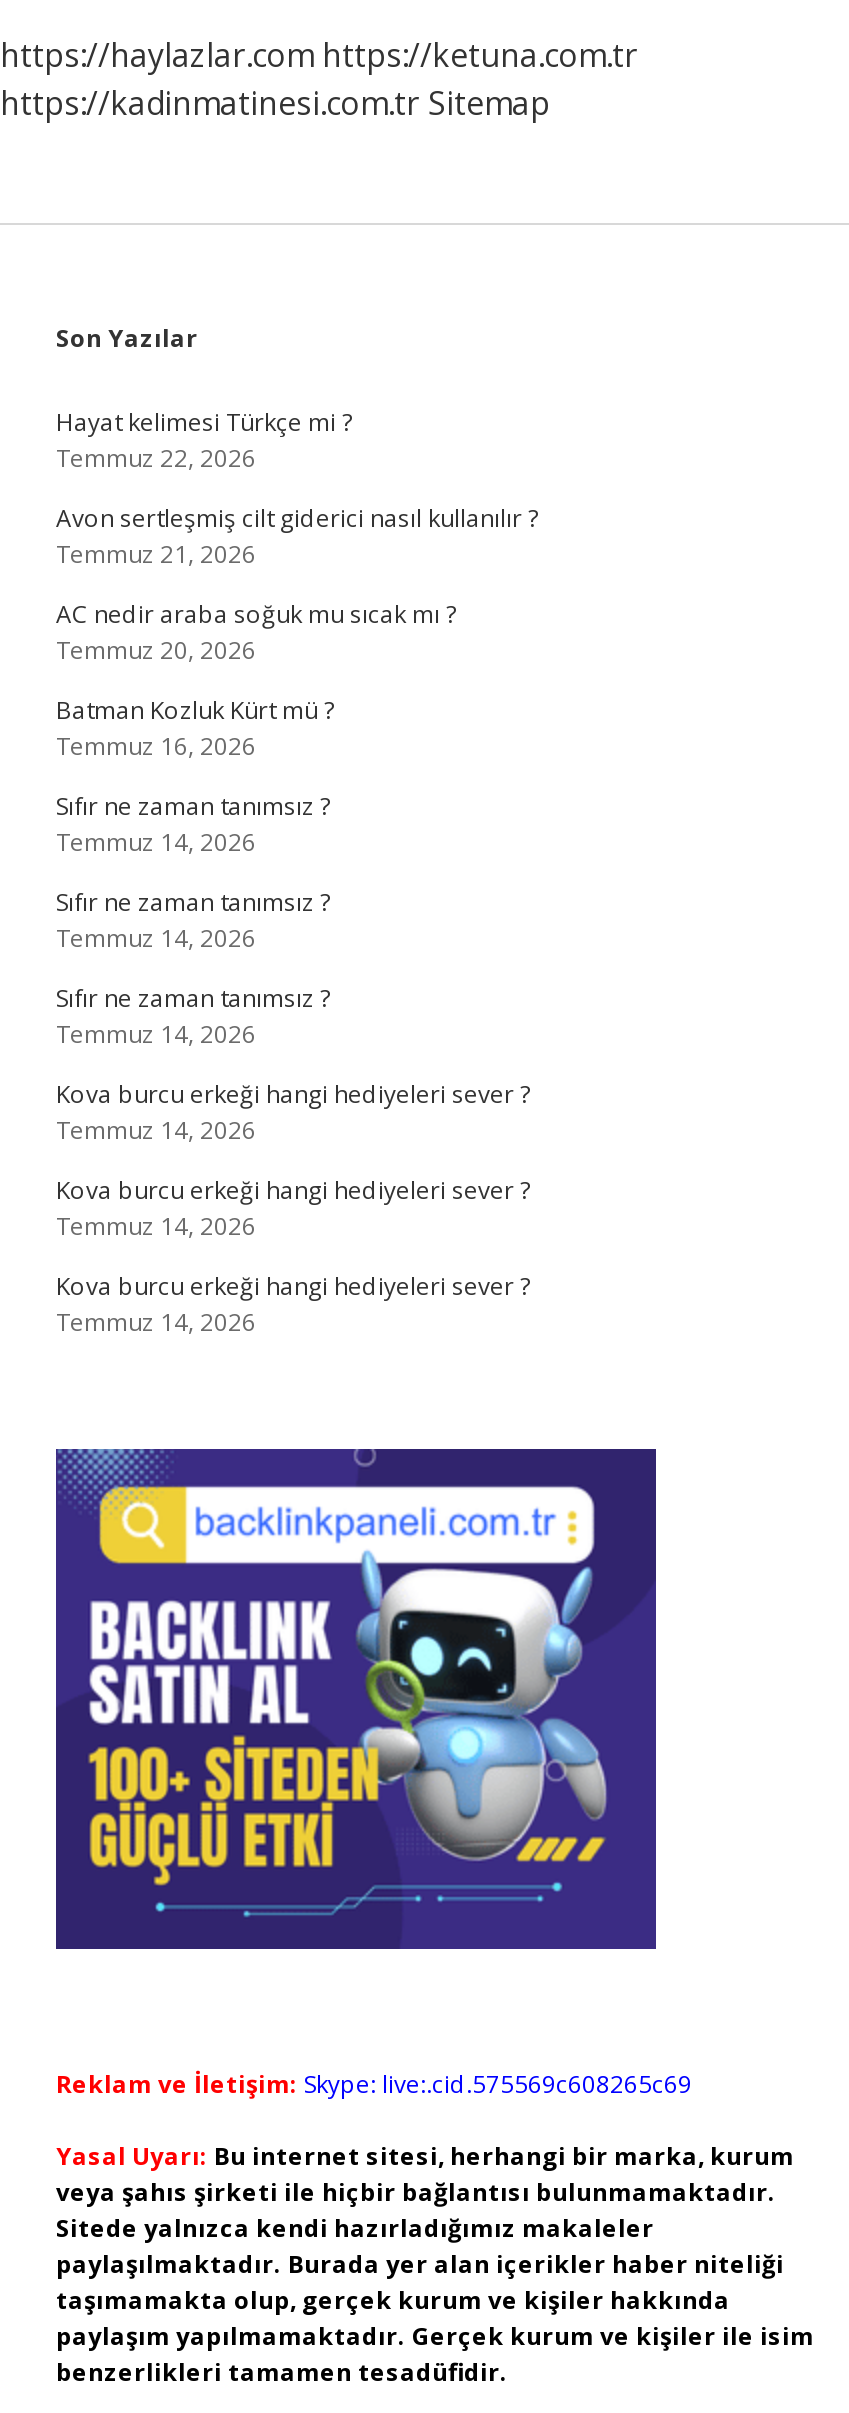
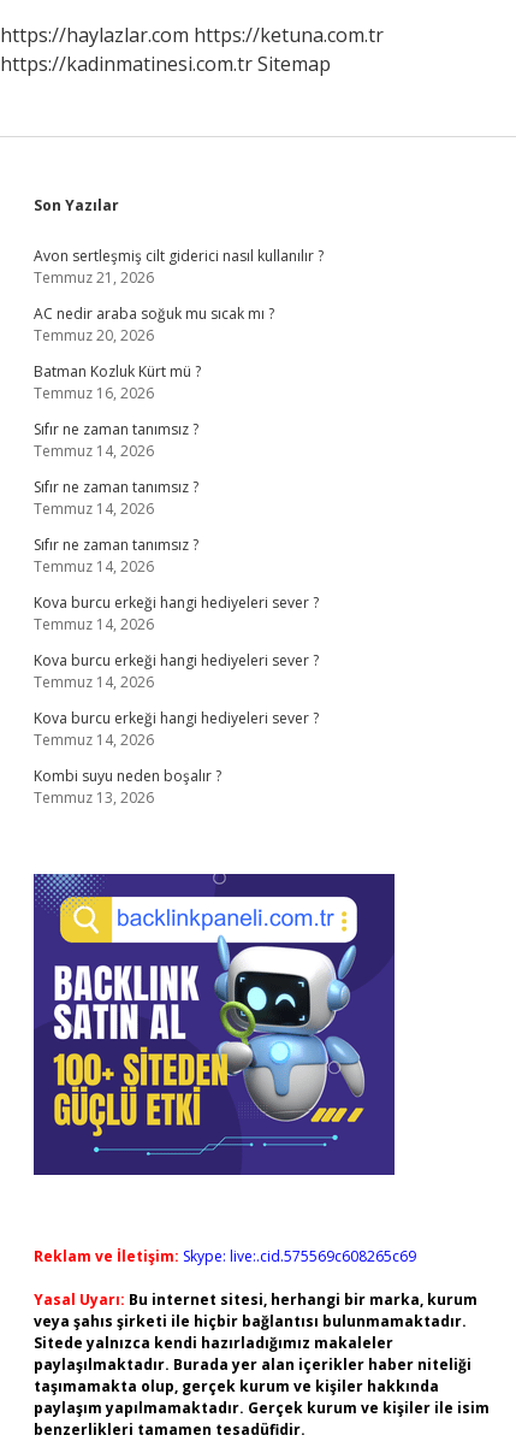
- Hayat kelimesi Türkçe mi ?
- Temmuz 22, 2026

moved up: Avon sertleşmiş cilt giderici nasıl kullanılır ? | Temmuz 21, 2026 | AC nedir araba soğuk mu sıcak mı ? | ... | Kova burcu erkeği hangi hediyeleri sever ? | Temmuz 14, 2026

+ Kombi suyu neden boşalır ?
+ Temmuz 13, 2026
